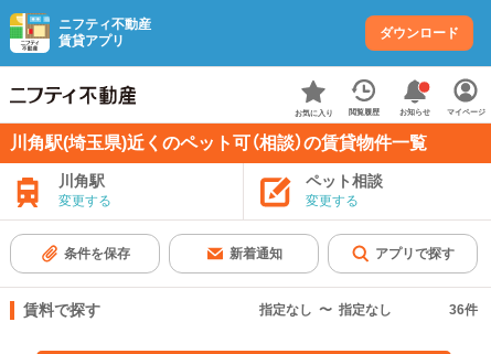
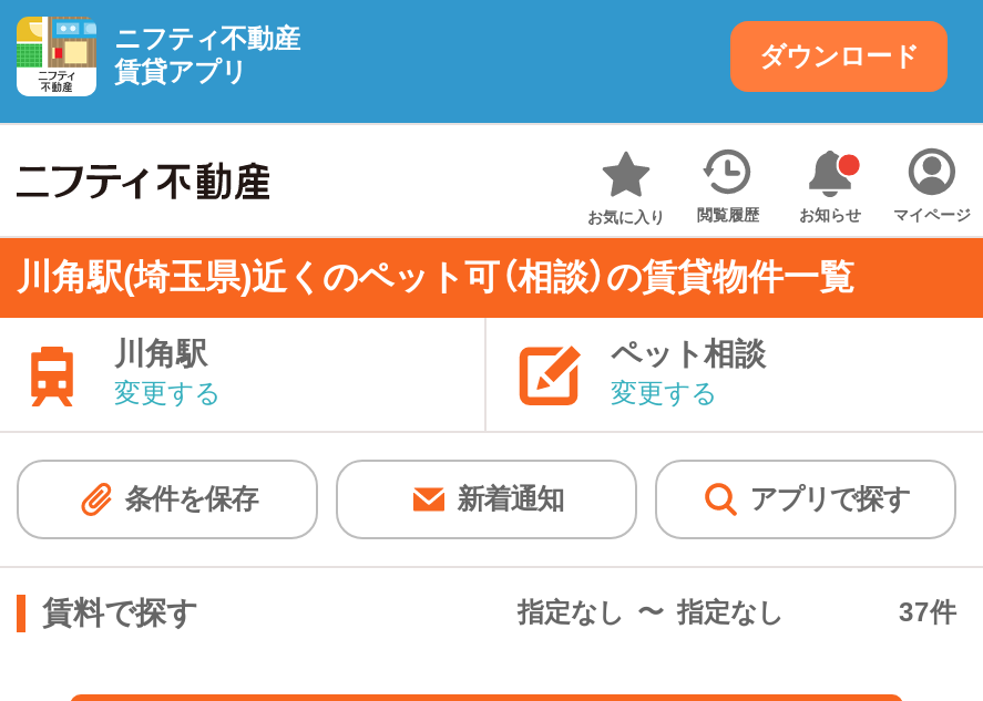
- 36件
+ 37件
